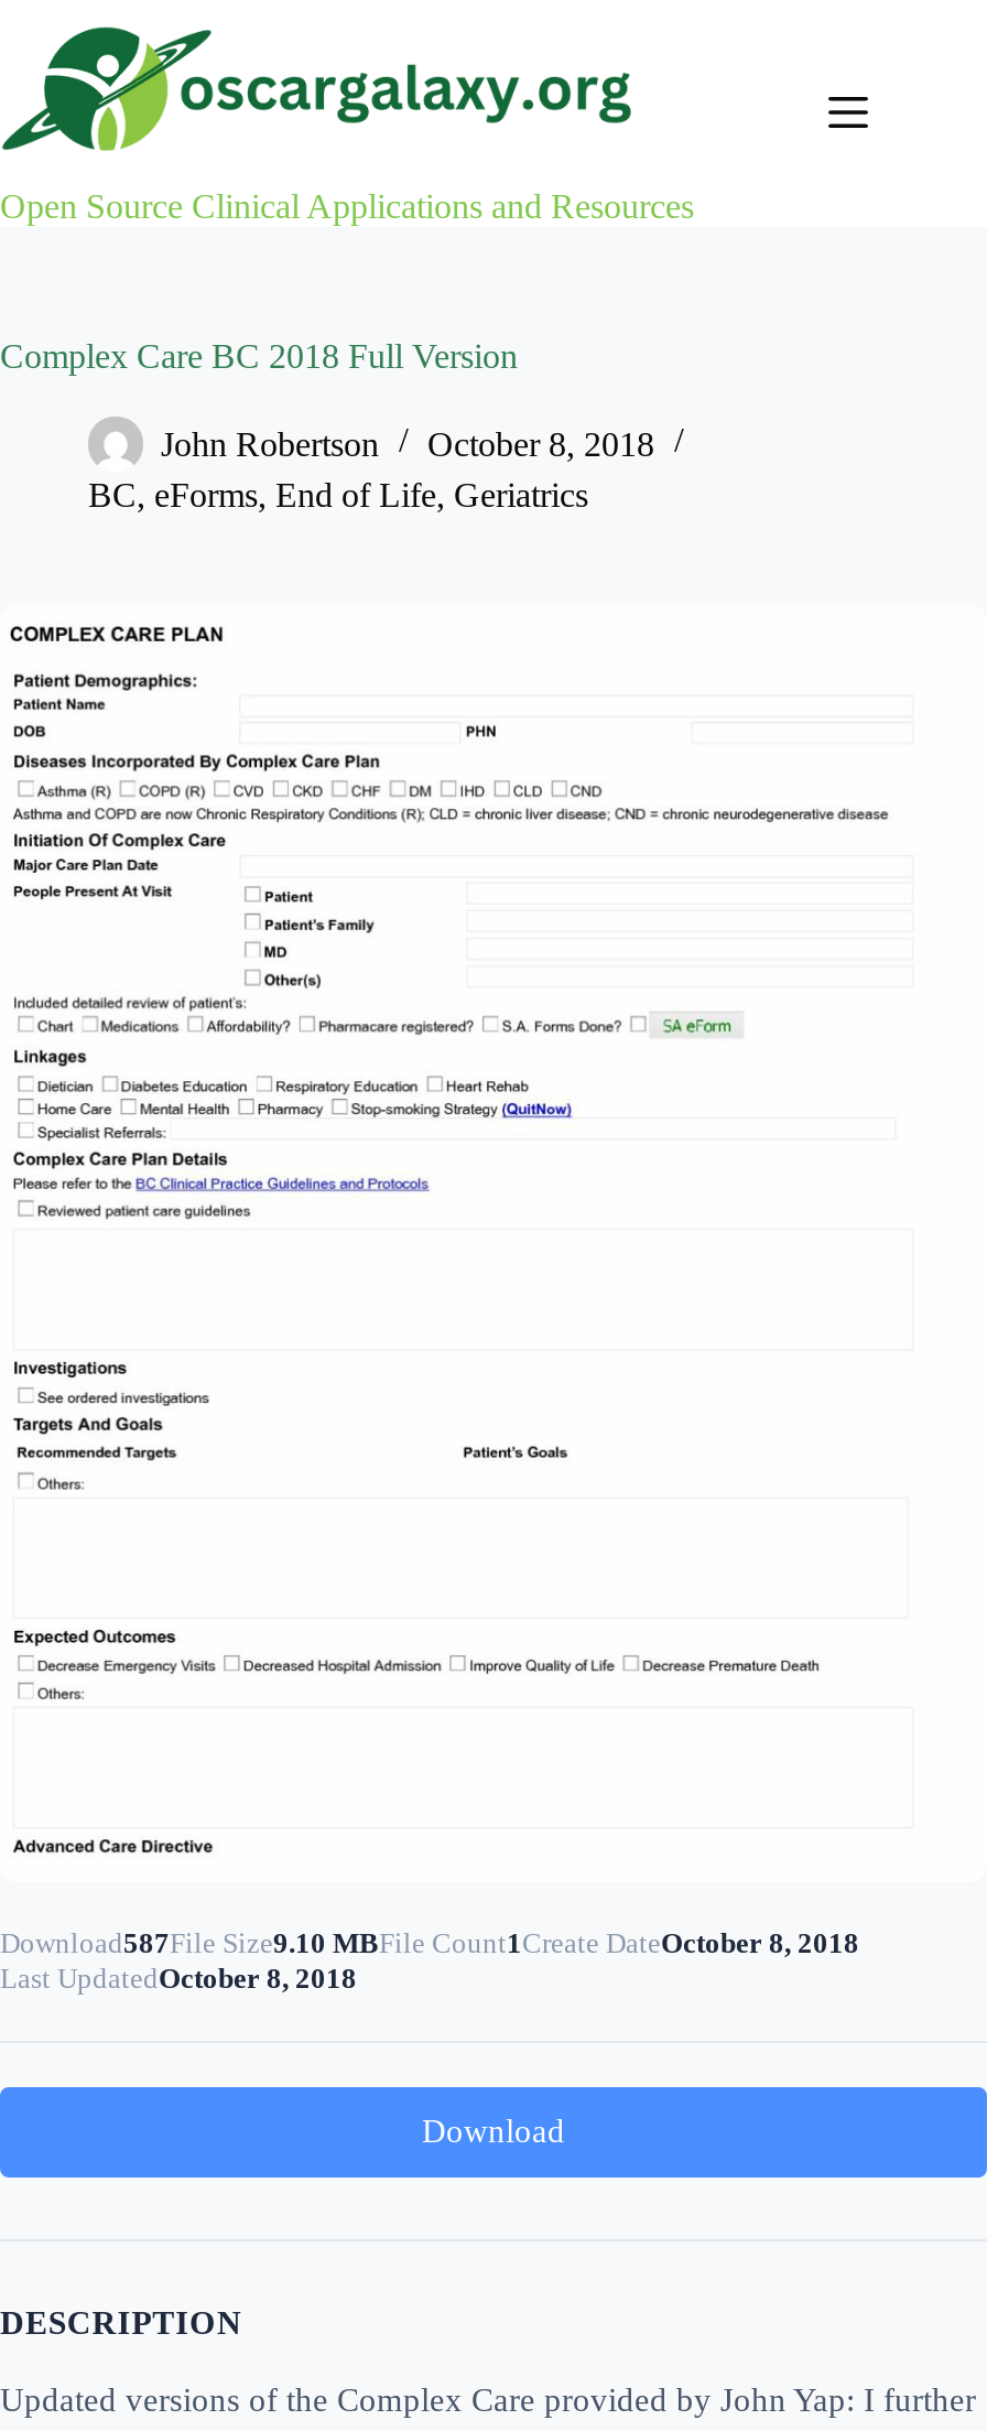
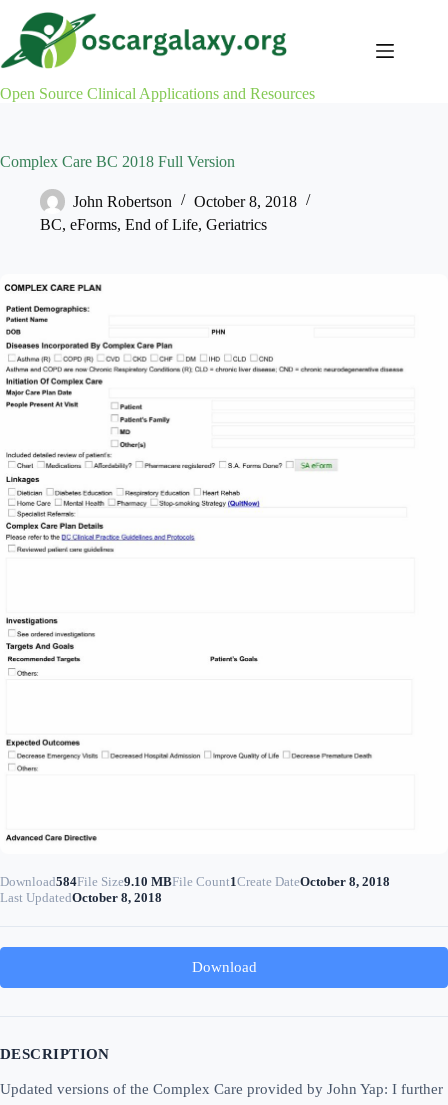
- Download587File Size9.10 MBFile Count1 Create DateOctober 8, 2018
+ Download584File Size9.10 MBFile Count1 Create DateOctober 8, 2018
